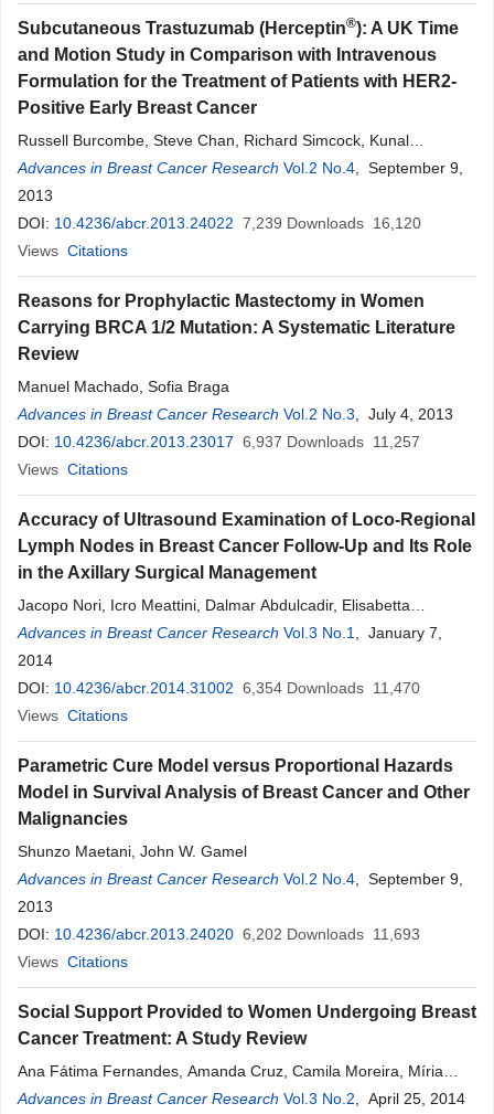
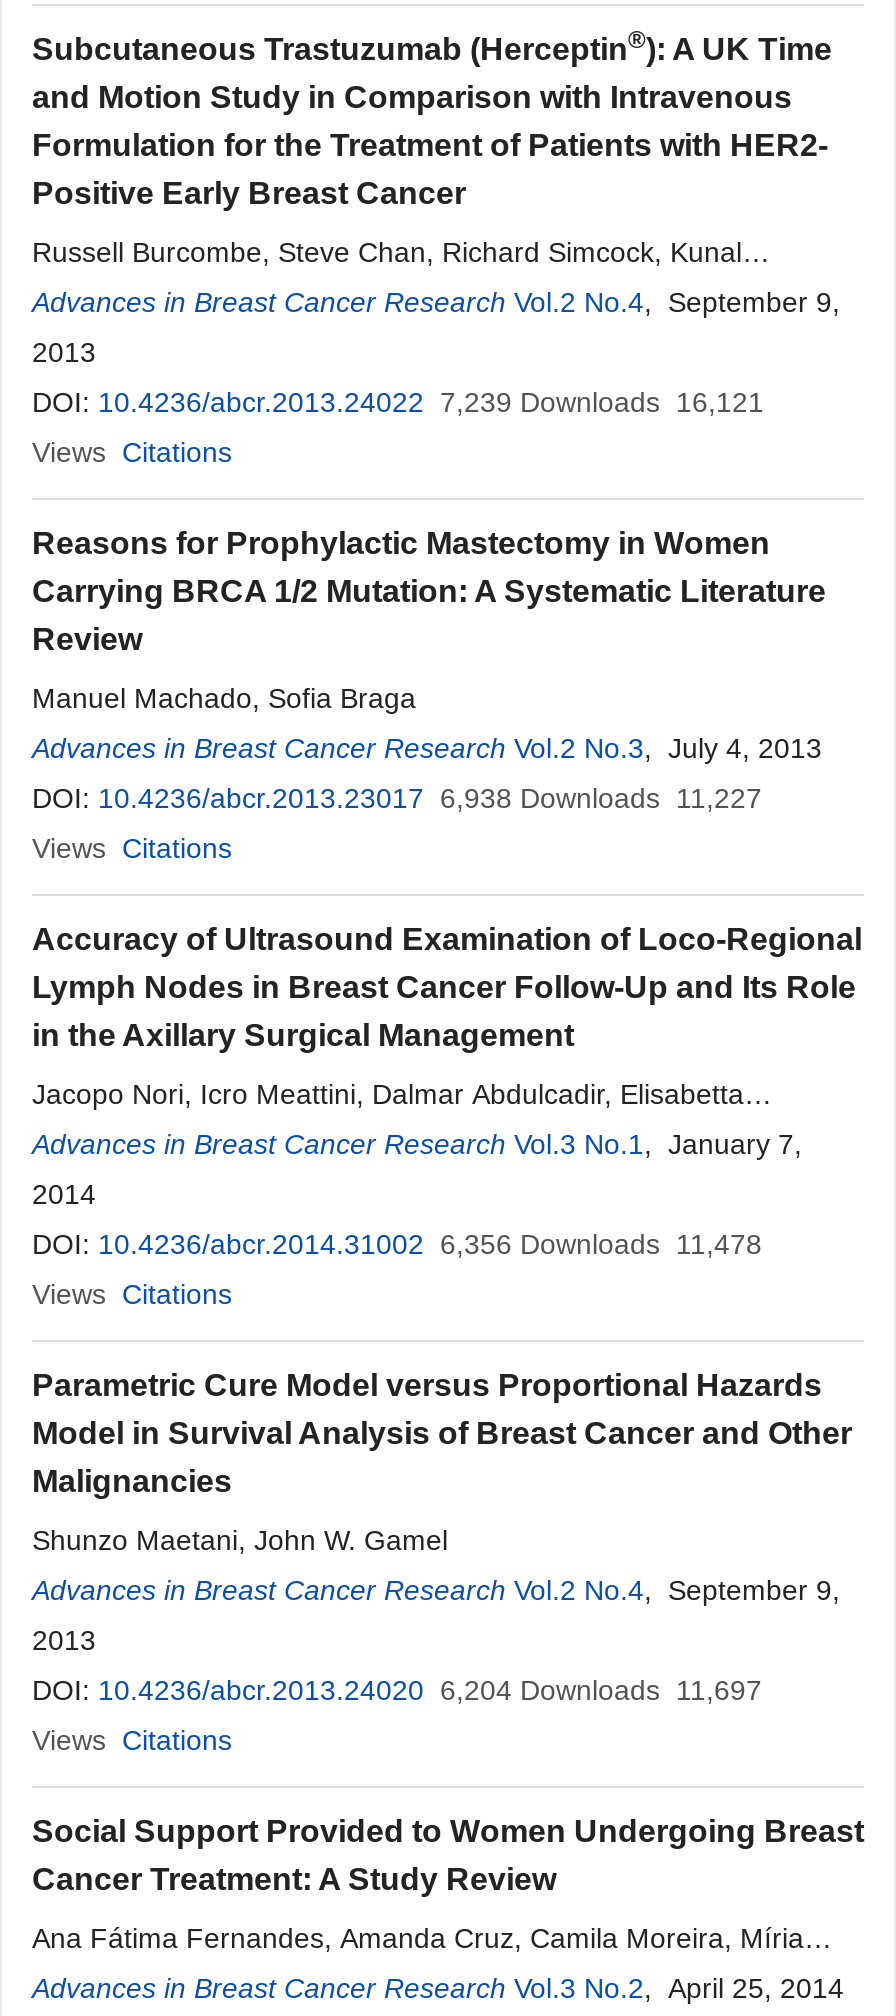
- DOI: 10.4236/abcr.2013.24022 7,239 Downloads 16,120
+ DOI: 10.4236/abcr.2013.24022 7,239 Downloads 16,121

- DOI: 10.4236/abcr.2013.23017 6,937 Downloads 11,257
+ DOI: 10.4236/abcr.2013.23017 6,938 Downloads 11,227

- DOI: 10.4236/abcr.2014.31002 6,354 Downloads 11,470
+ DOI: 10.4236/abcr.2014.31002 6,356 Downloads 11,478

- DOI: 10.4236/abcr.2013.24020 6,202 Downloads 11,693
+ DOI: 10.4236/abcr.2013.24020 6,204 Downloads 11,697
